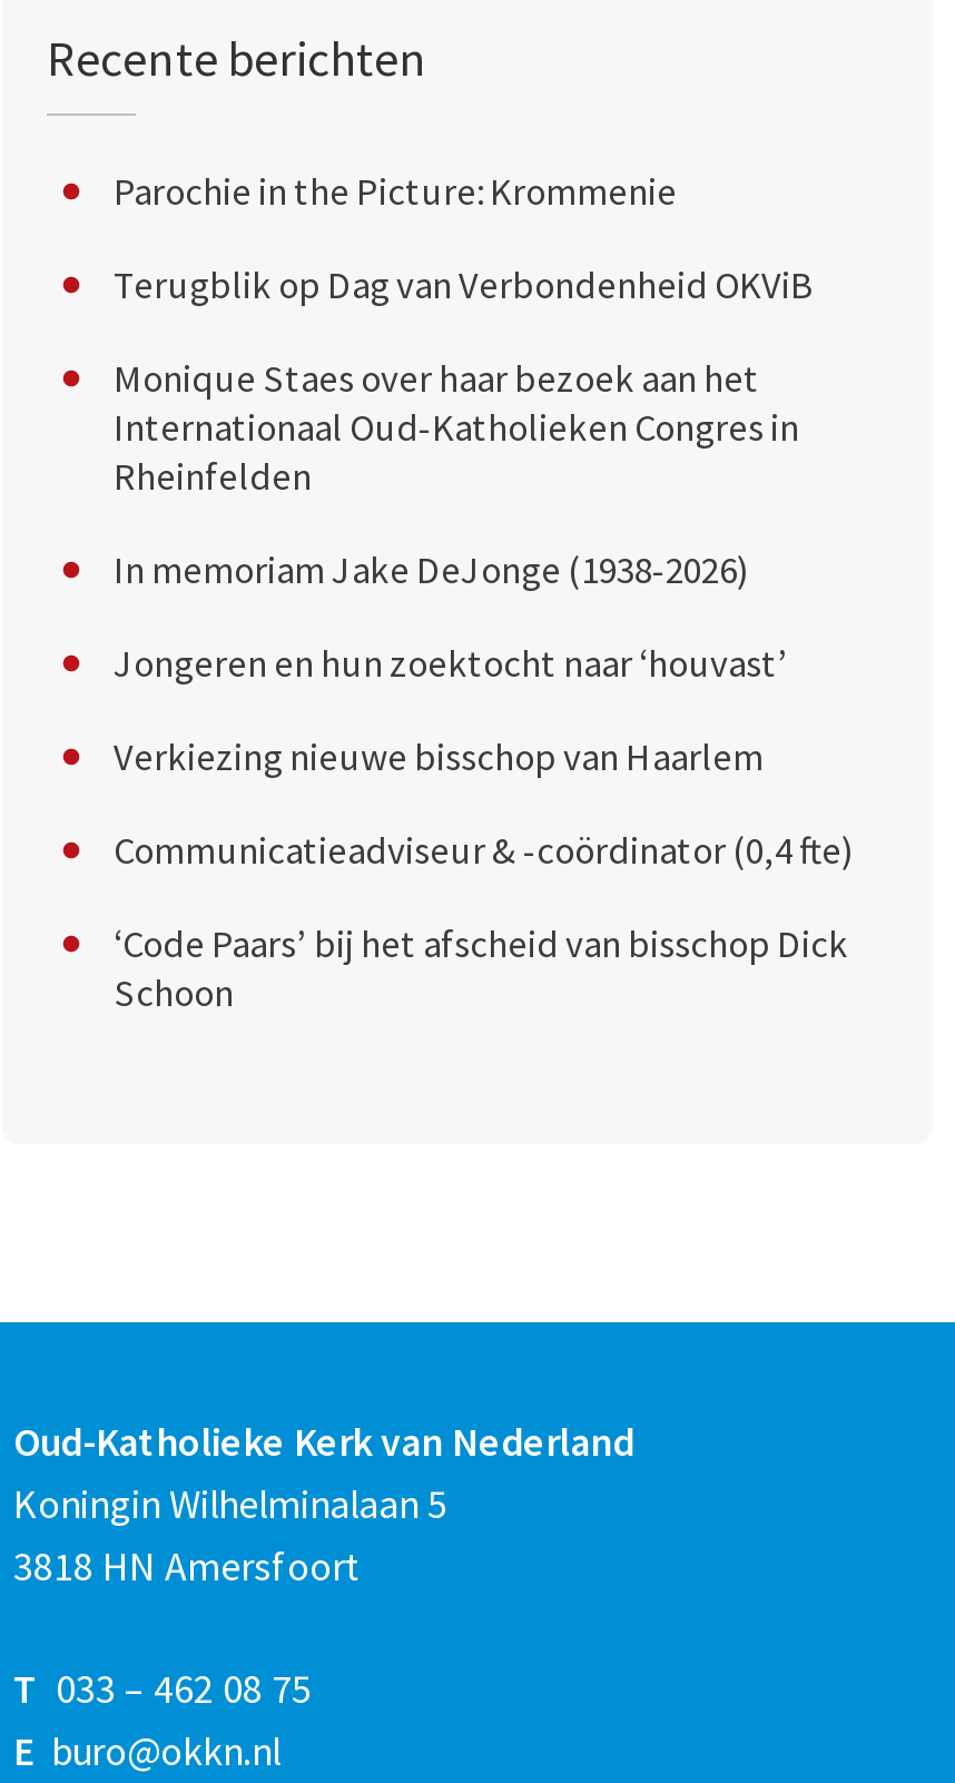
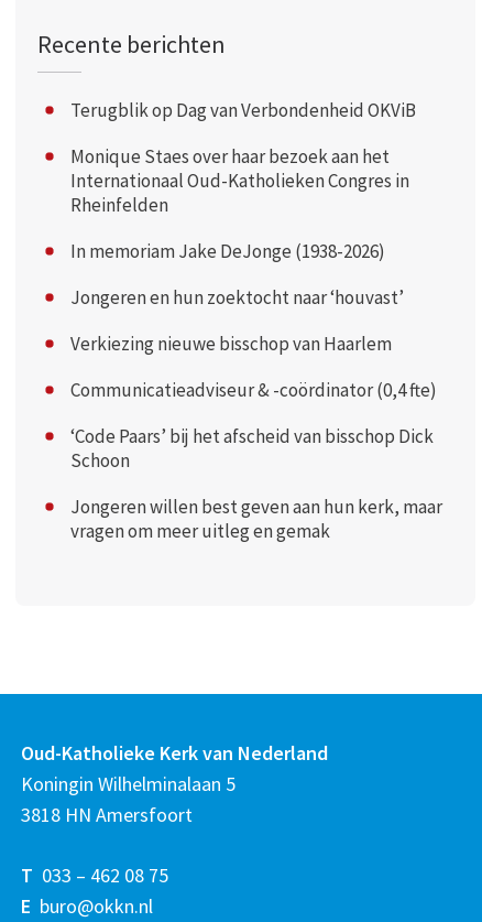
- Parochie in the Picture: Krommenie

moved up: Terugblik op Dag van Verbondenheid OKViB | Monique Staes over haar bezoek aan het | Internationaal Oud-Katholieken Congres in | ... | ‘Code Paars’ bij het afscheid van bisschop Dick | Schoon

+ Jongeren willen best geven aan hun kerk, maar
+ vragen om meer uitleg en gemak
